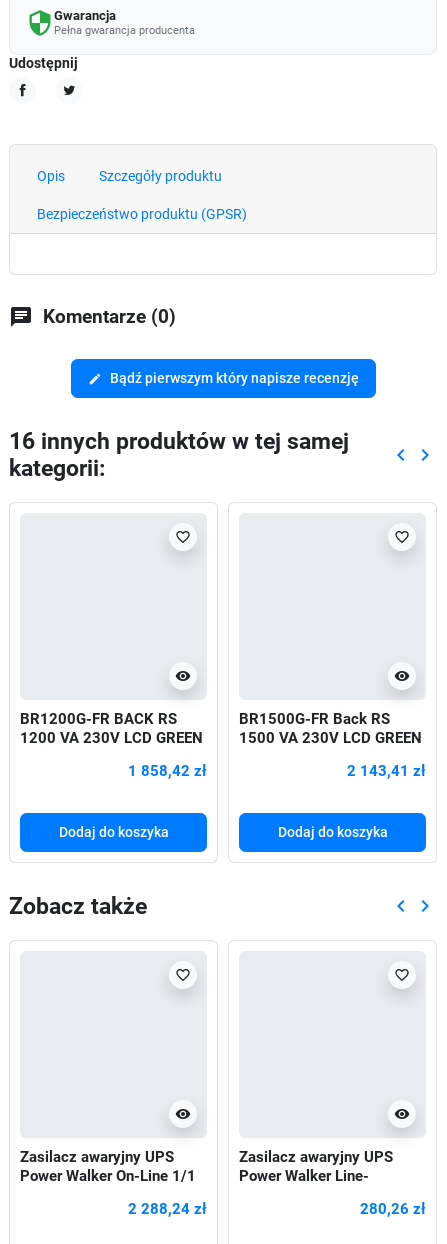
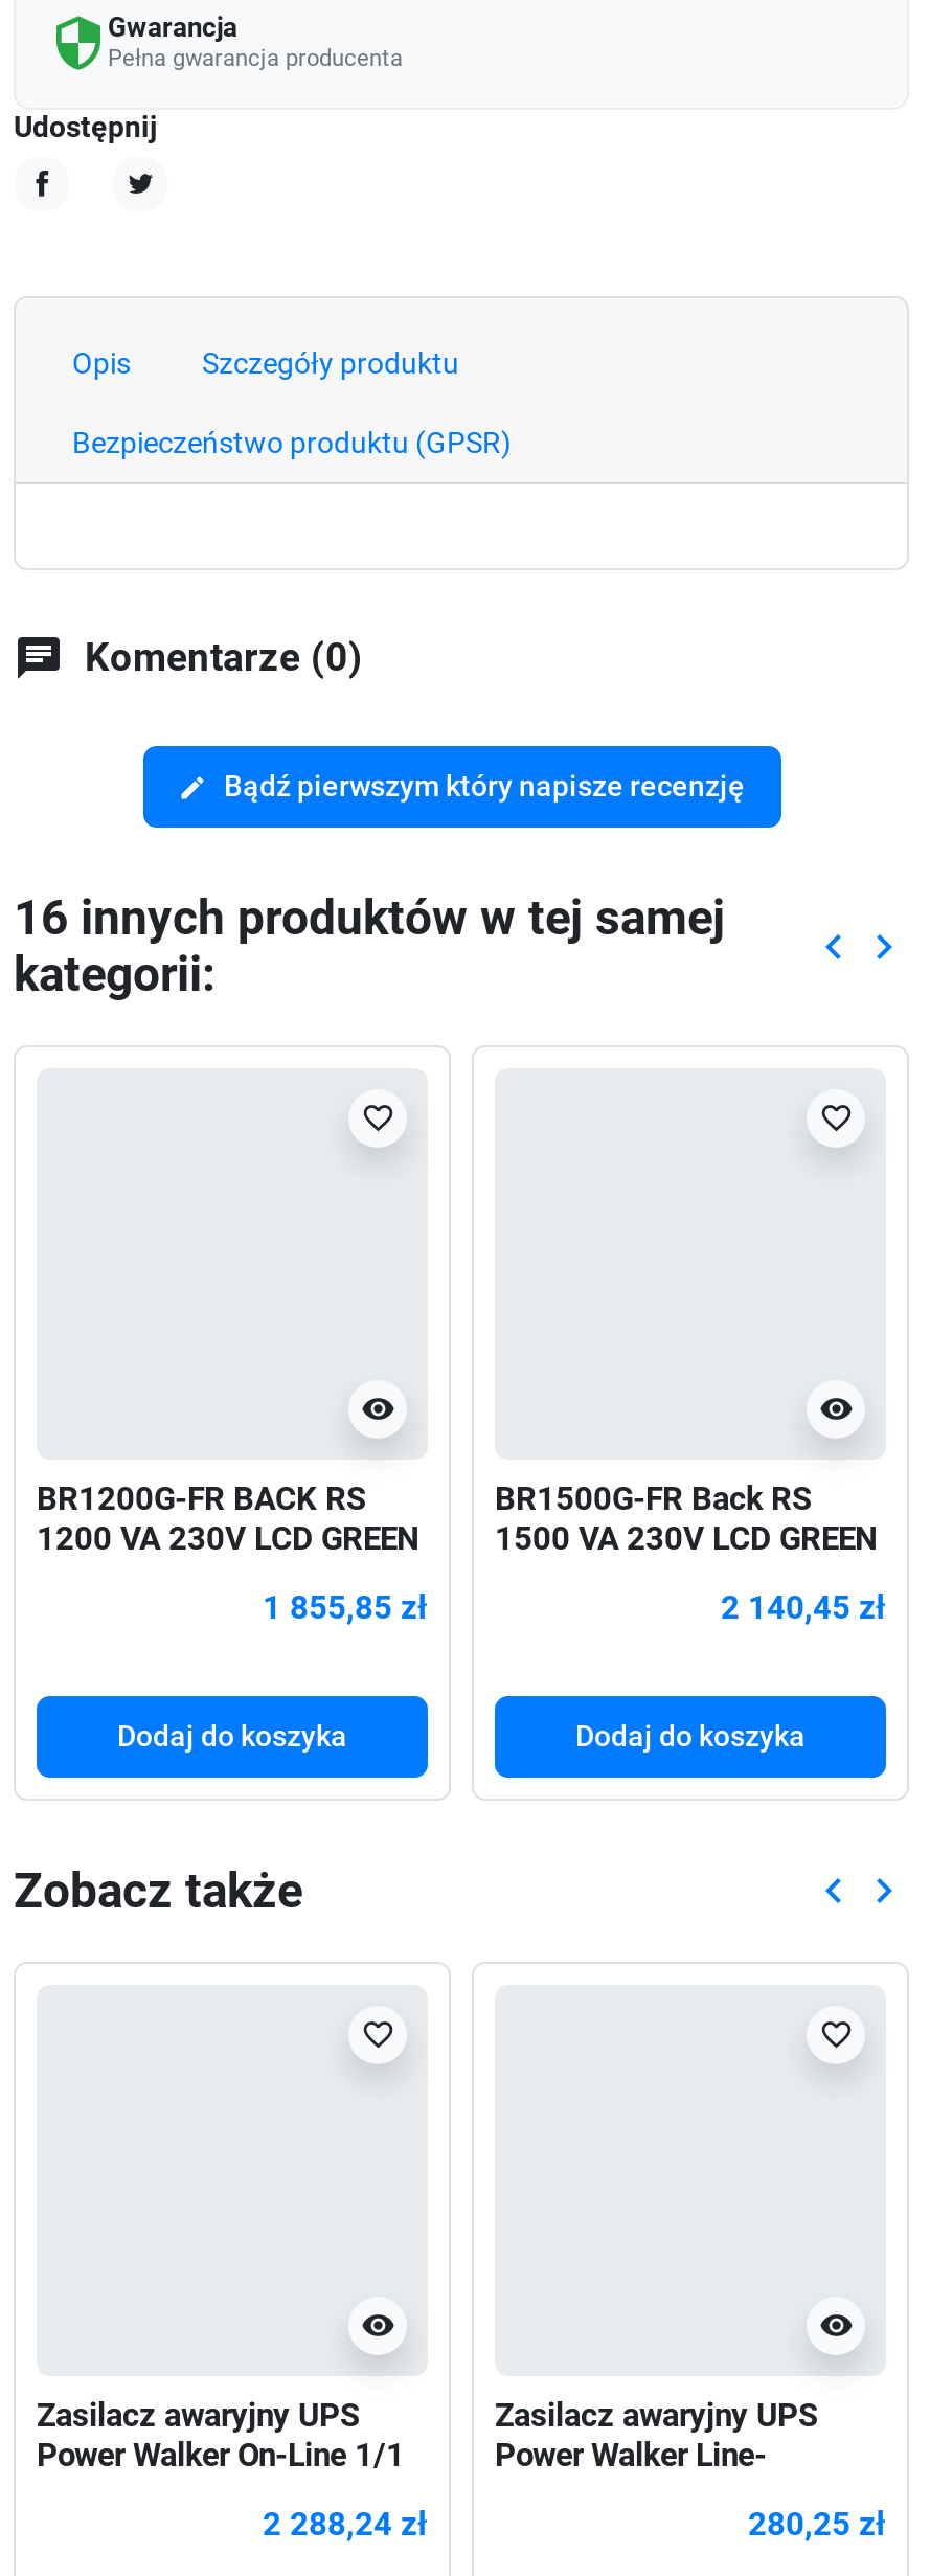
- 1 858,42 zł
+ 1 855,85 zł

- 2 143,41 zł
+ 2 140,45 zł

- 280,26 zł
+ 280,25 zł
